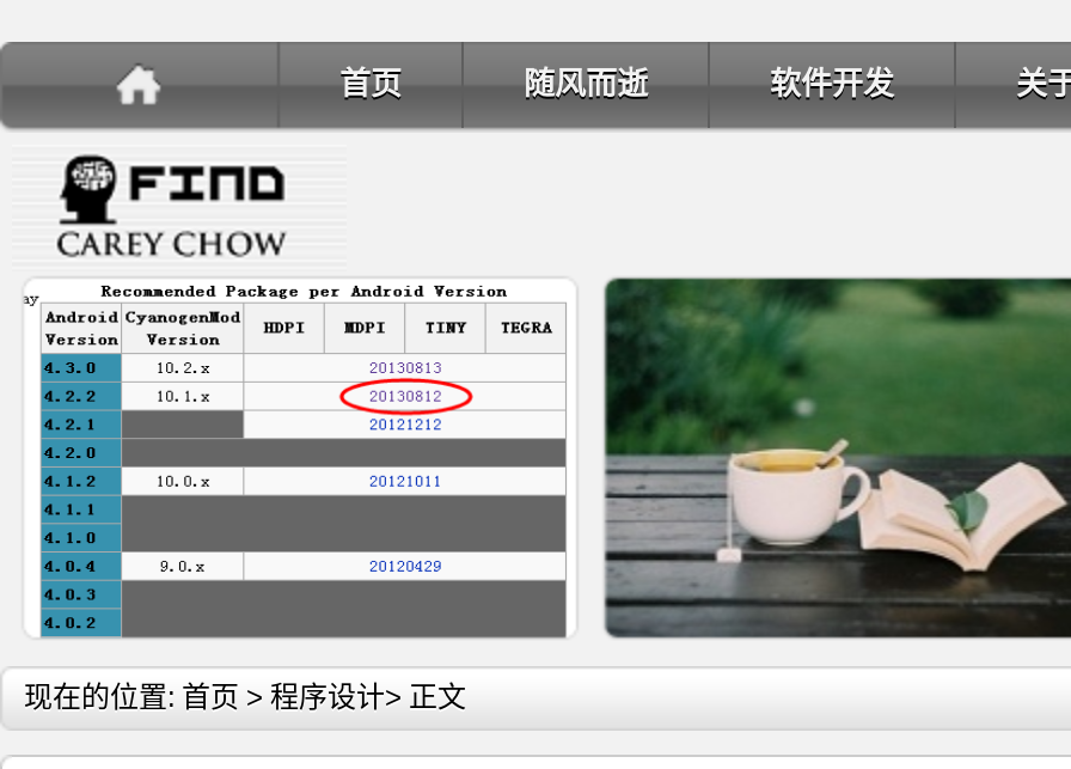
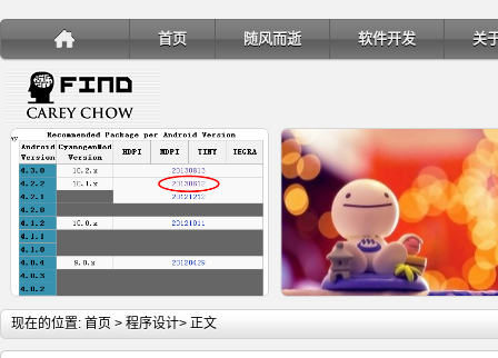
- [image]
+ [image]
